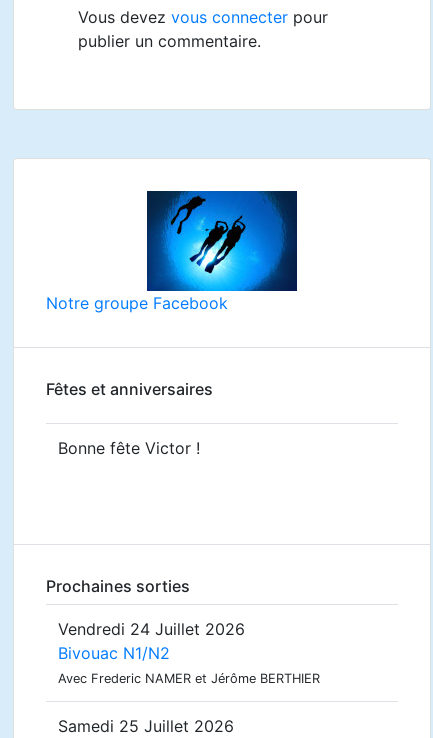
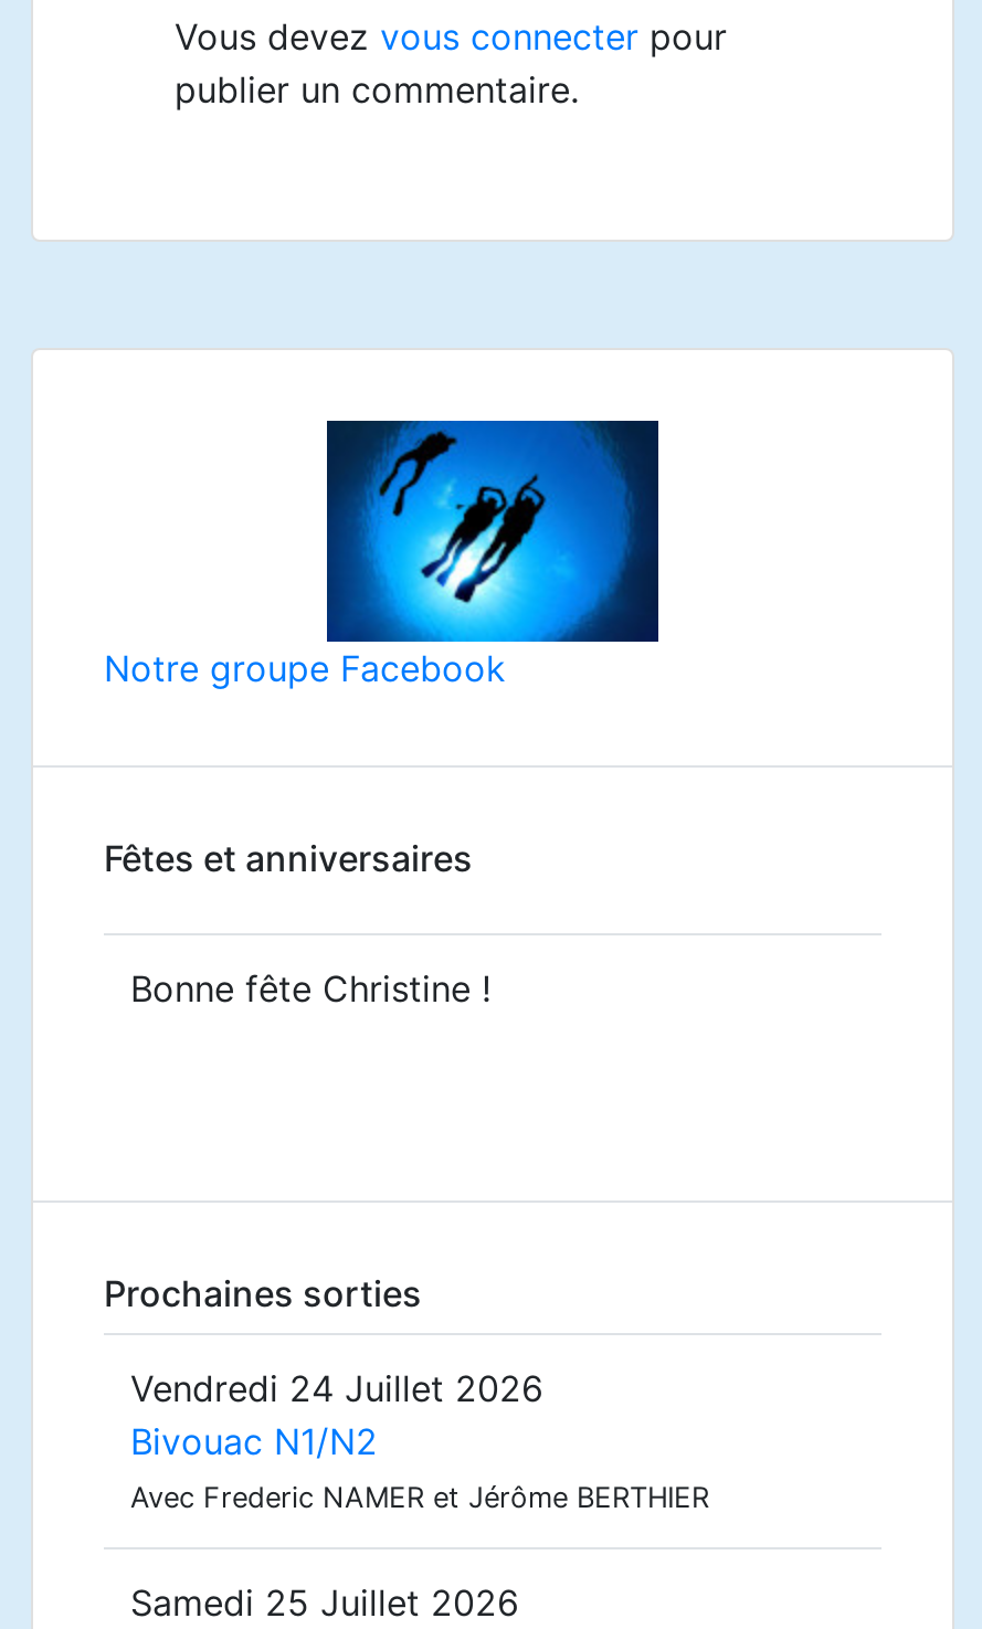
- Bonne fête Victor !
+ Bonne fête Christine !
